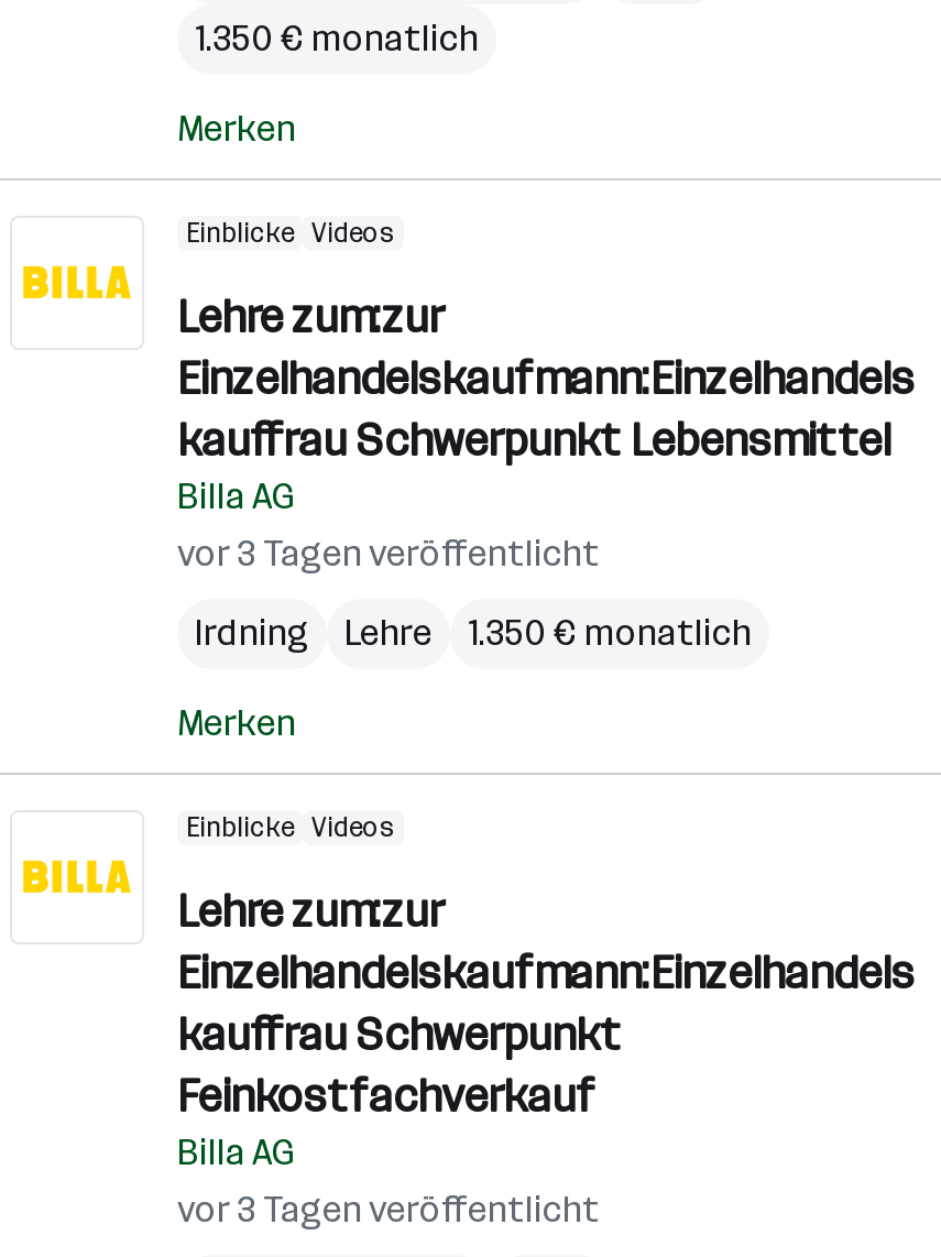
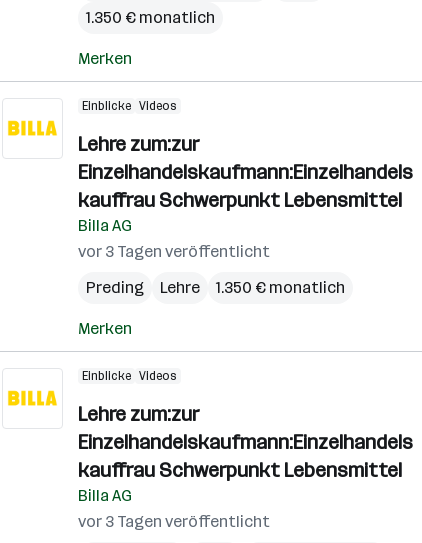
- Irdning
+ Preding

- kauffrau Schwerpunkt
- Feinkostfachverkauf
+ kauffrau Schwerpunkt Lebensmittel
